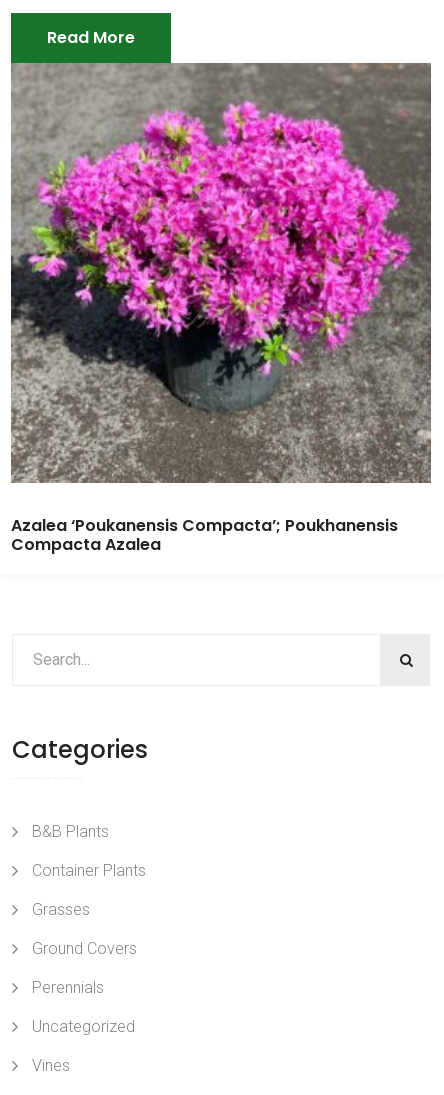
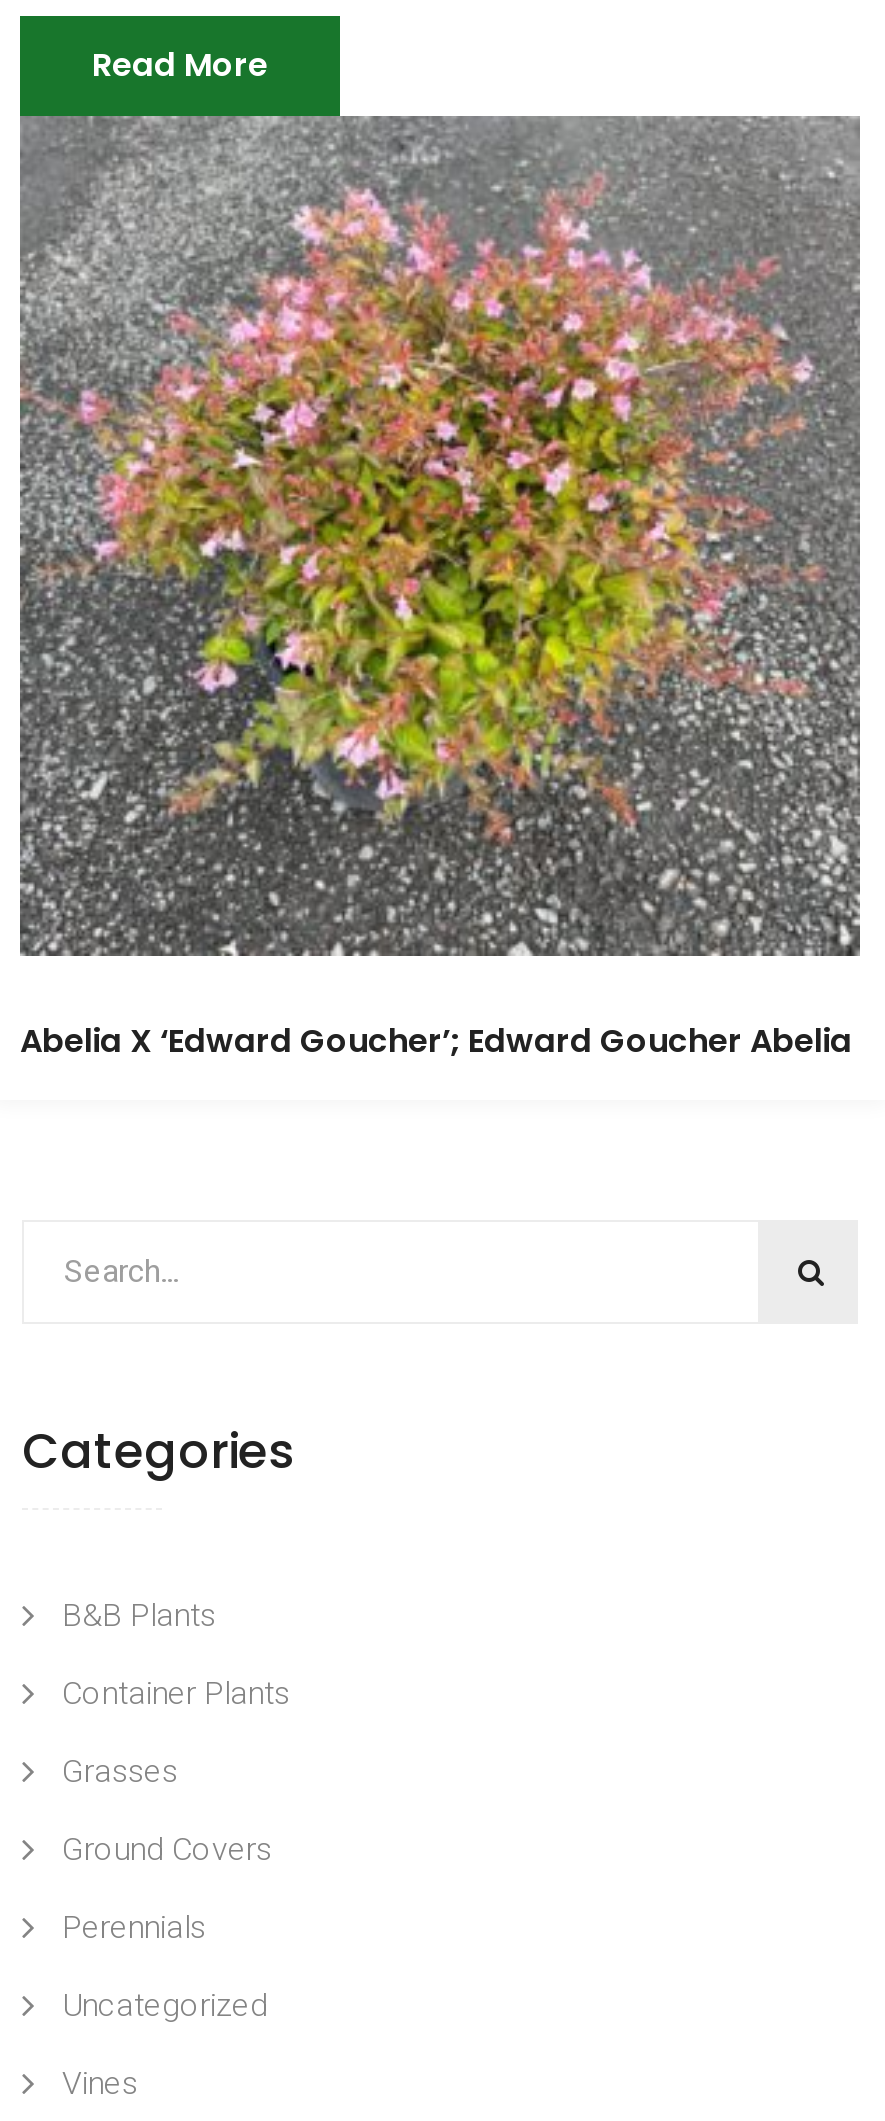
- [image]
- Azalea ‘Poukanensis Compacta’; Poukhanensis
- Compacta Azalea
+ [image]
+ Abelia X ‘Edward Goucher’; Edward Goucher Abelia
